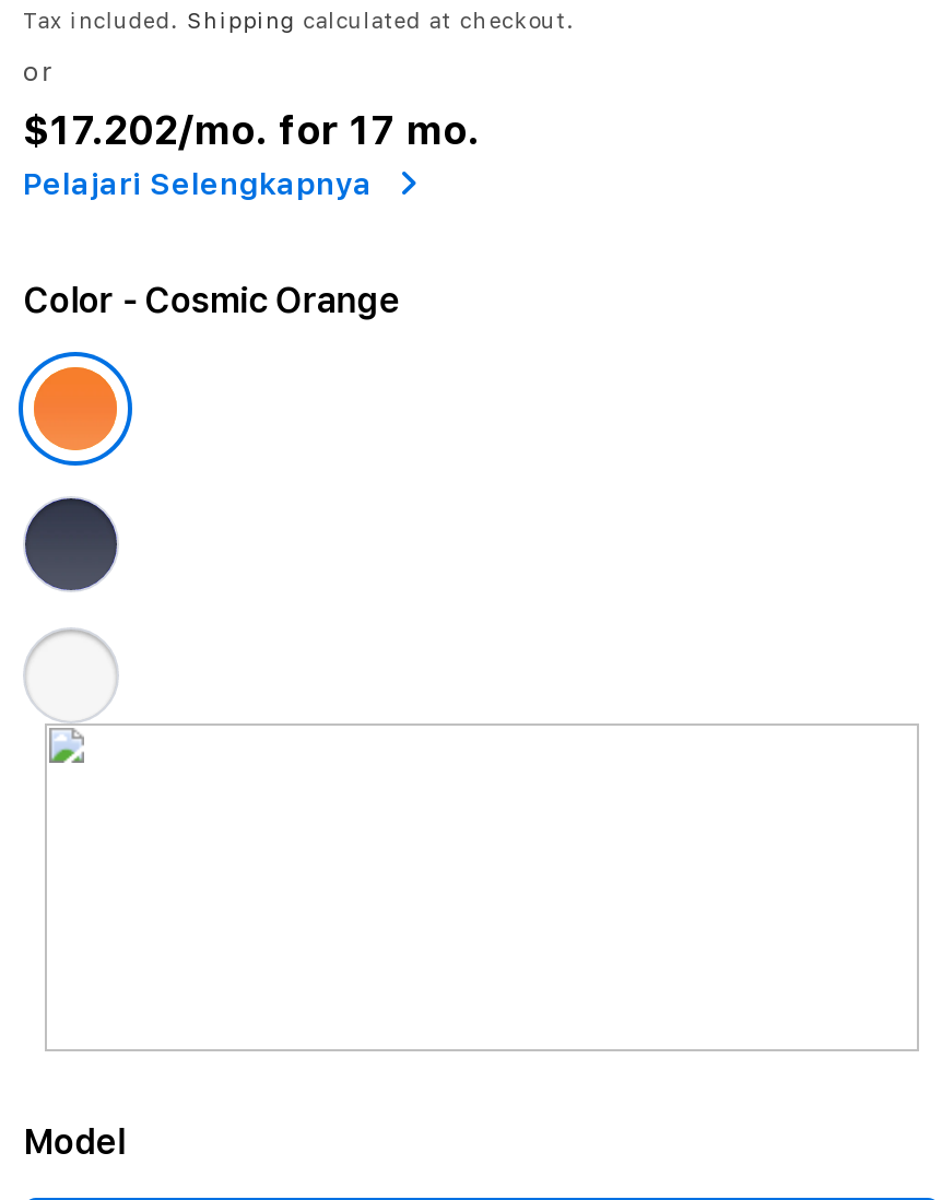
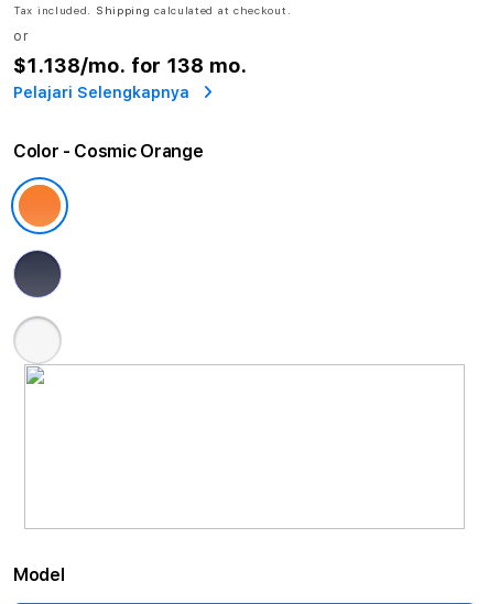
- $17.202/mo. for 17 mo.
+ $1.138/mo. for 138 mo.
